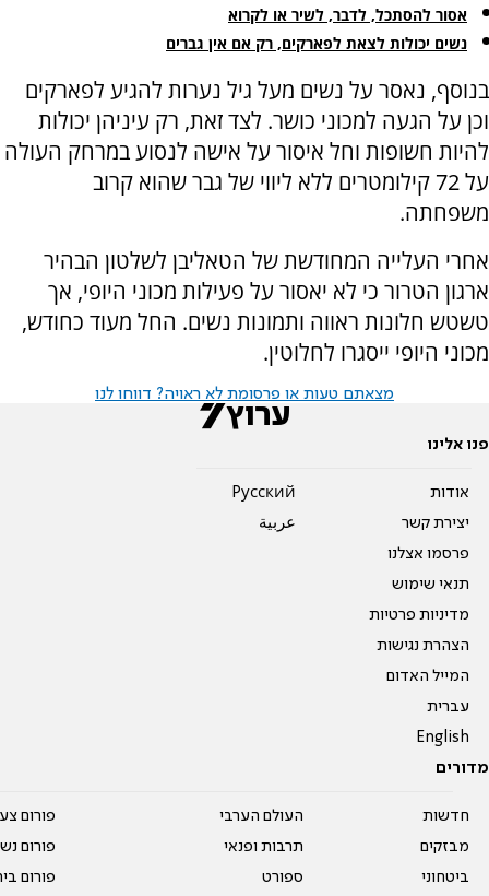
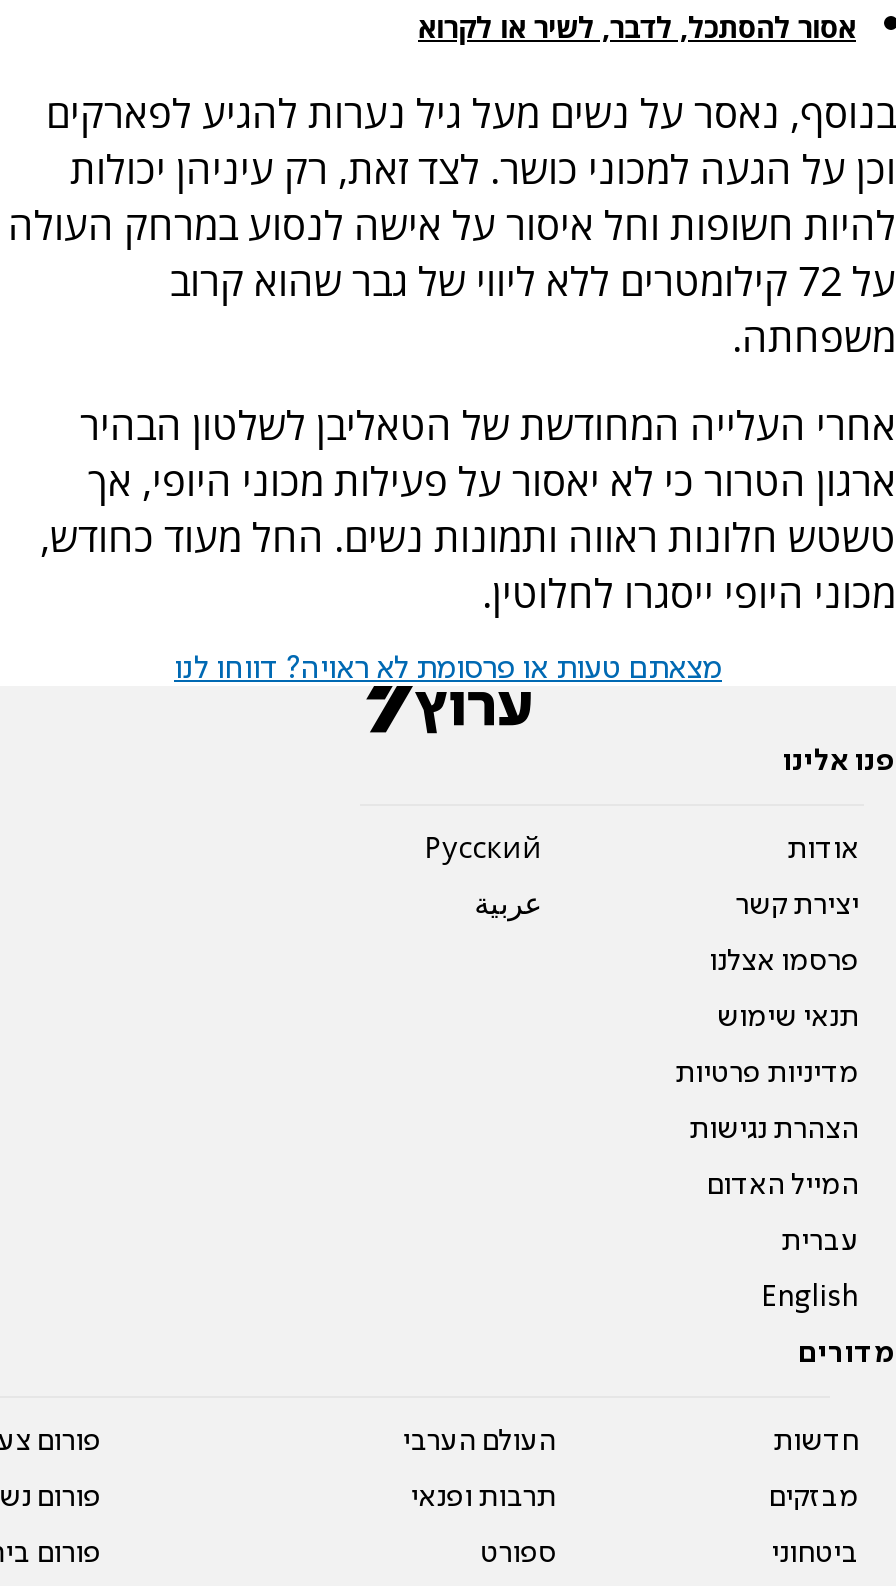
- נשים יכולות לצאת לפארקים, רק אם אין גברים
